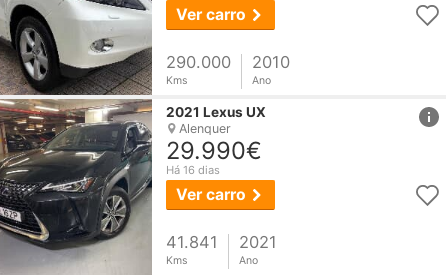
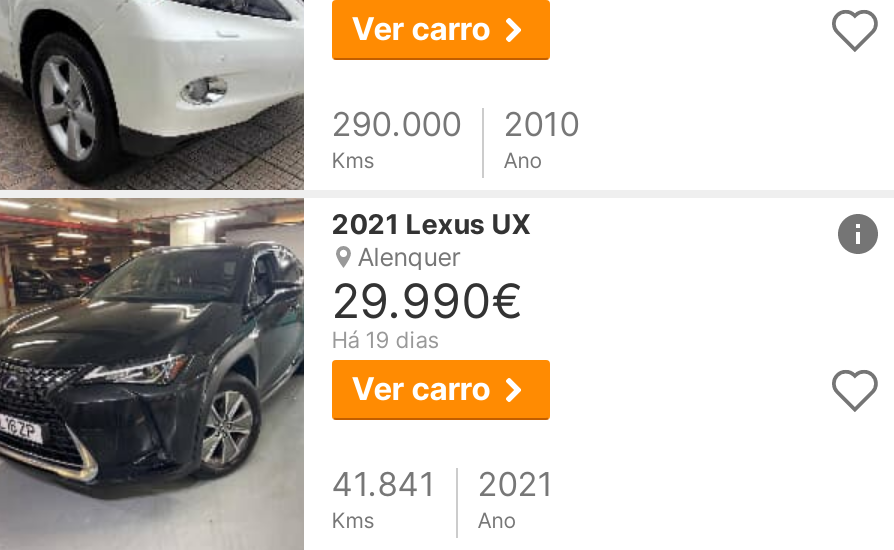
- Há 16 dias
+ Há 19 dias
